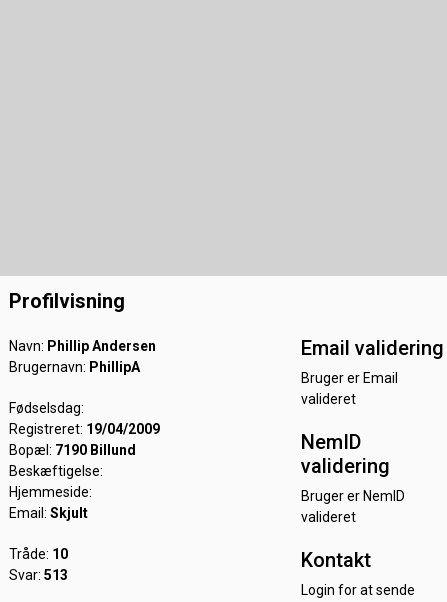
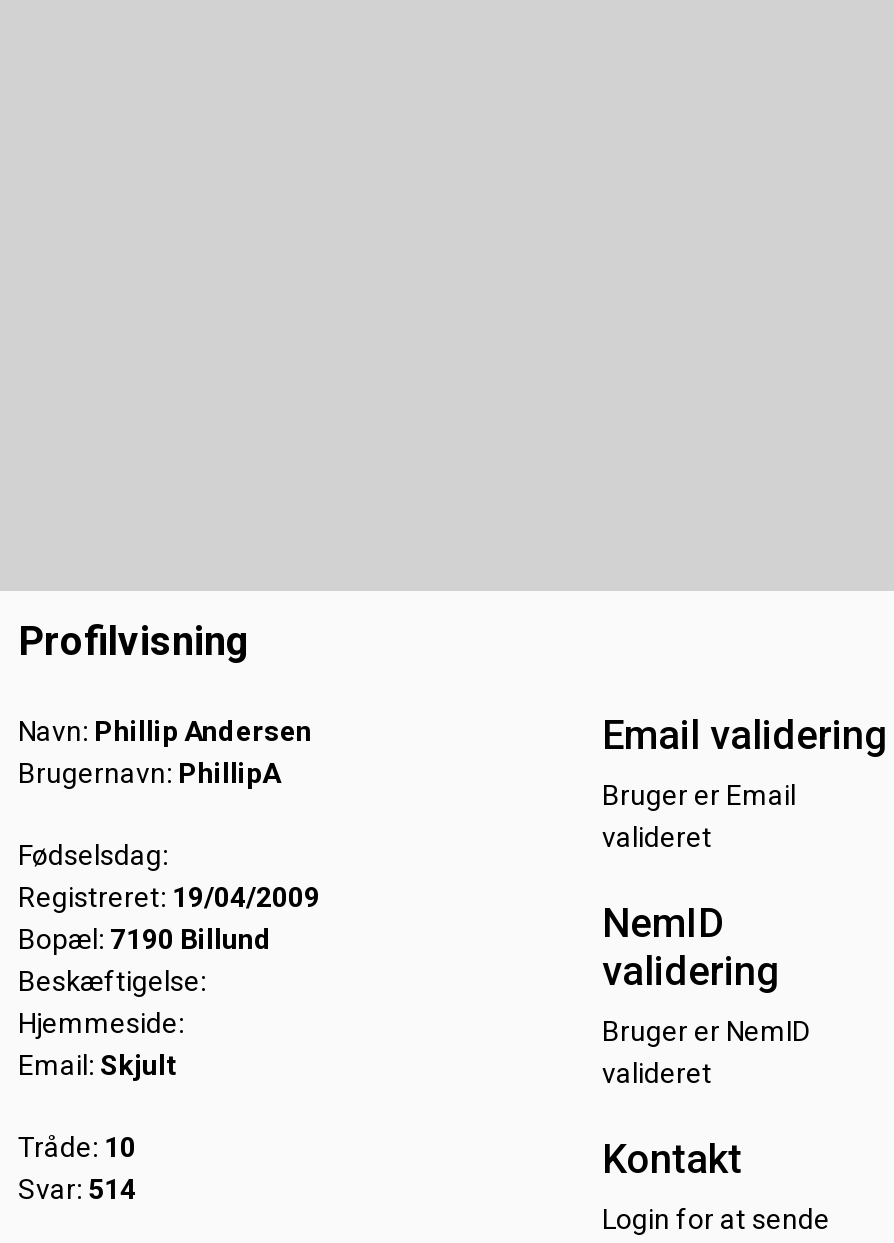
- Svar: 513
+ Svar: 514
